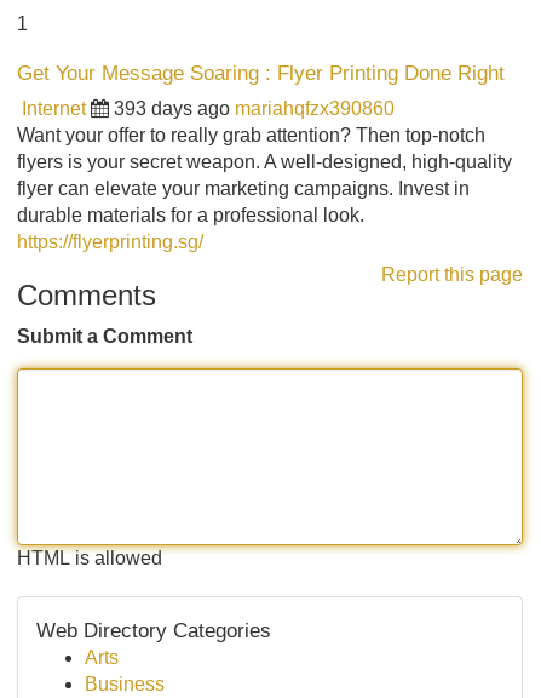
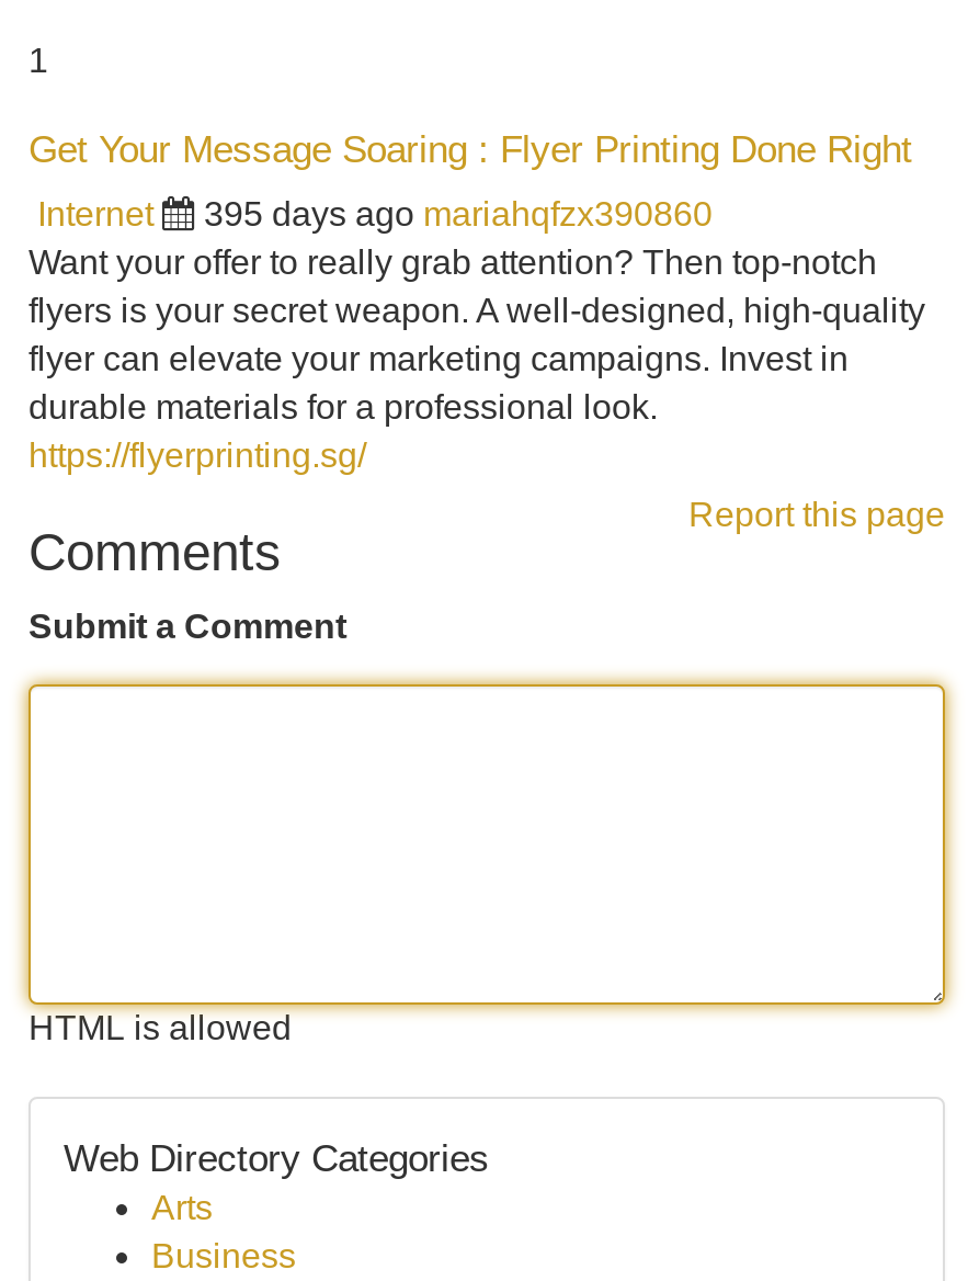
- 393 days ago mariahqfzx390860
+ 395 days ago mariahqfzx390860
